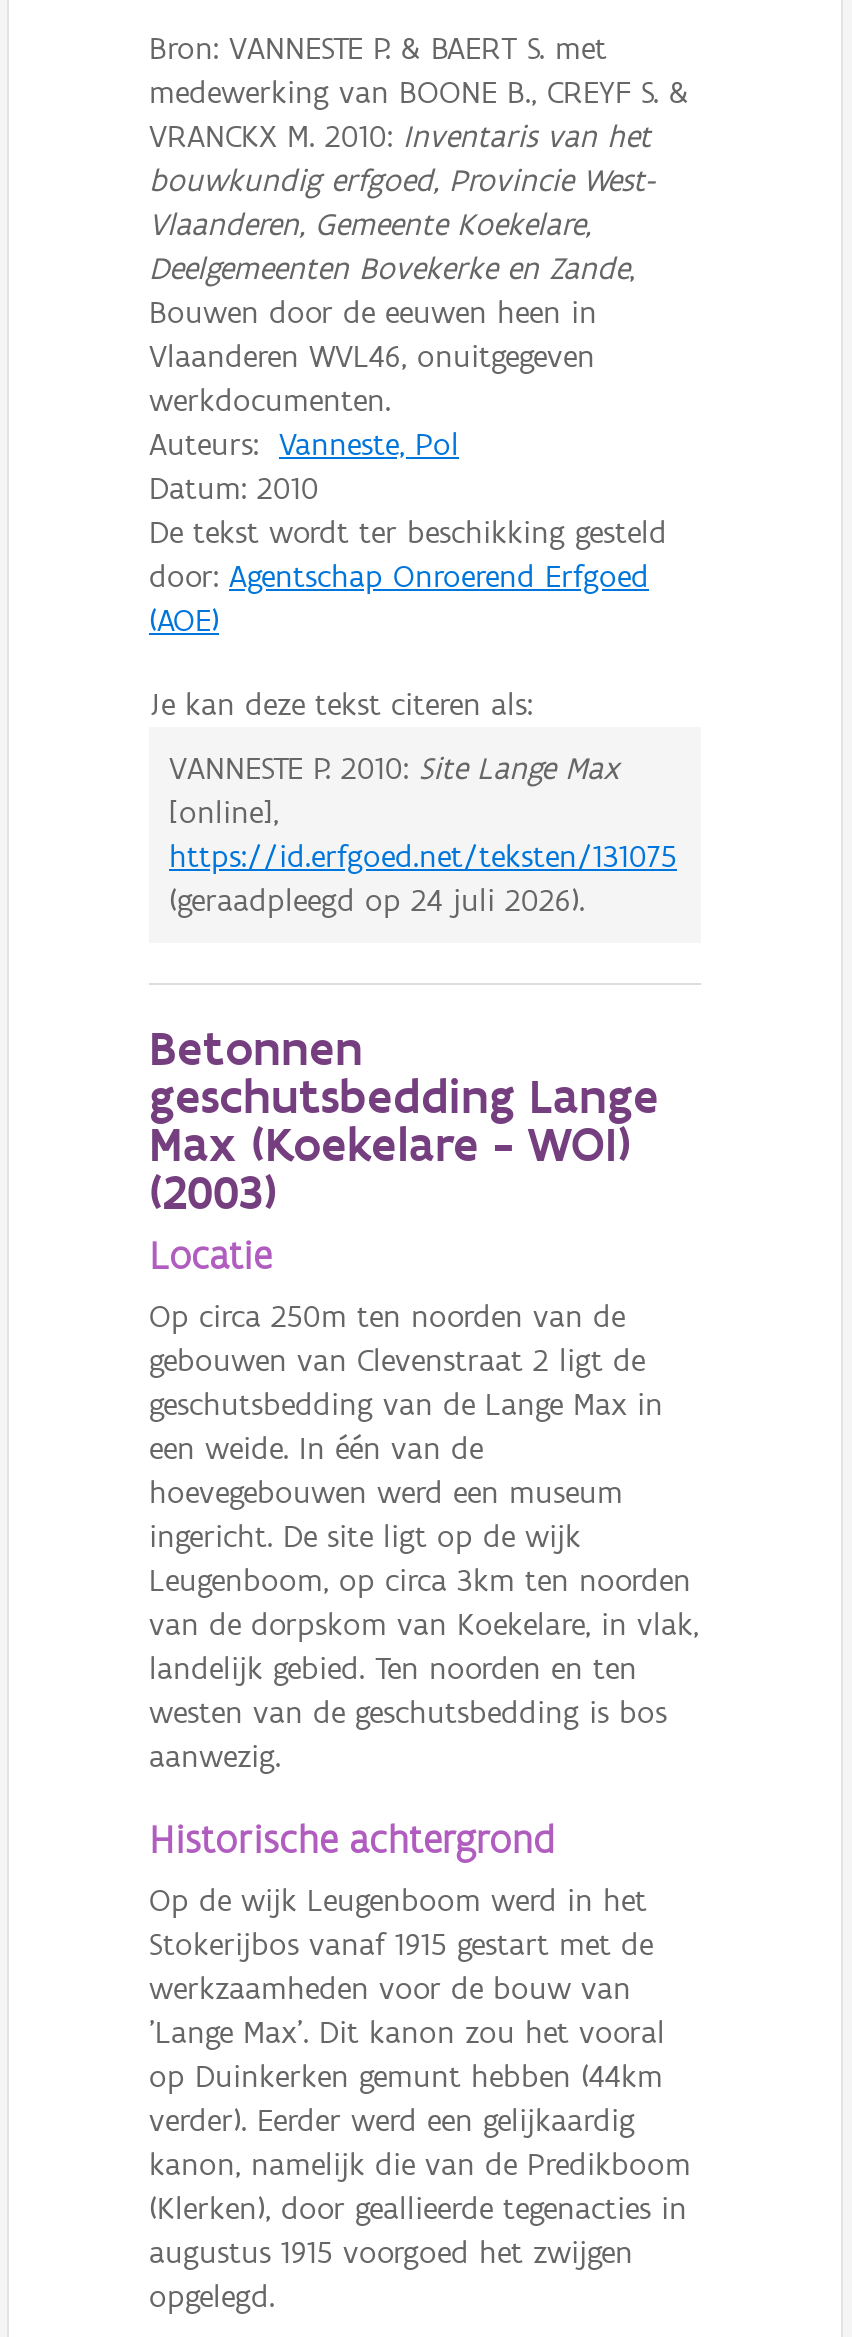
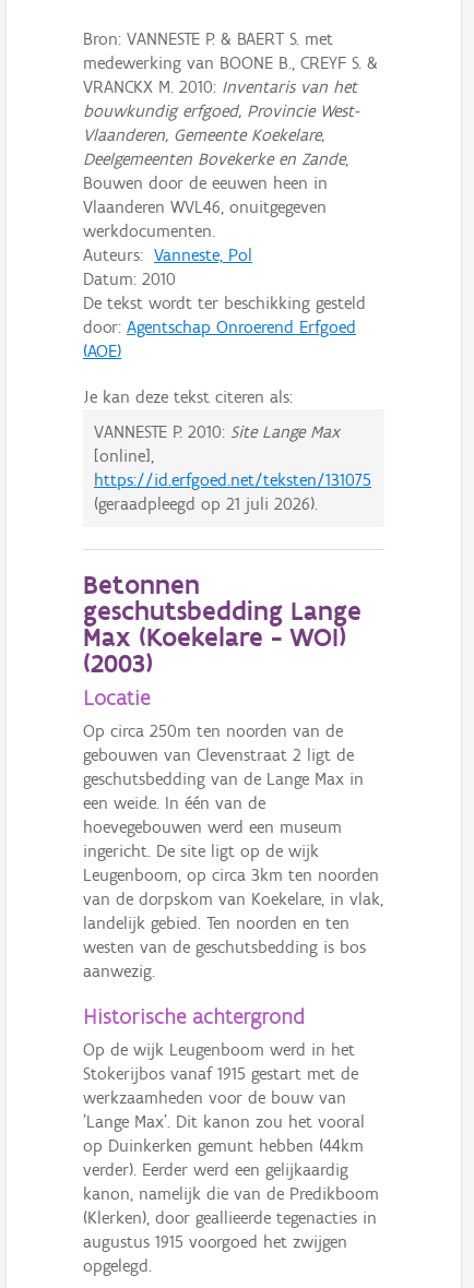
- (geraadpleegd op 24 juli 2026).
+ (geraadpleegd op 21 juli 2026).
